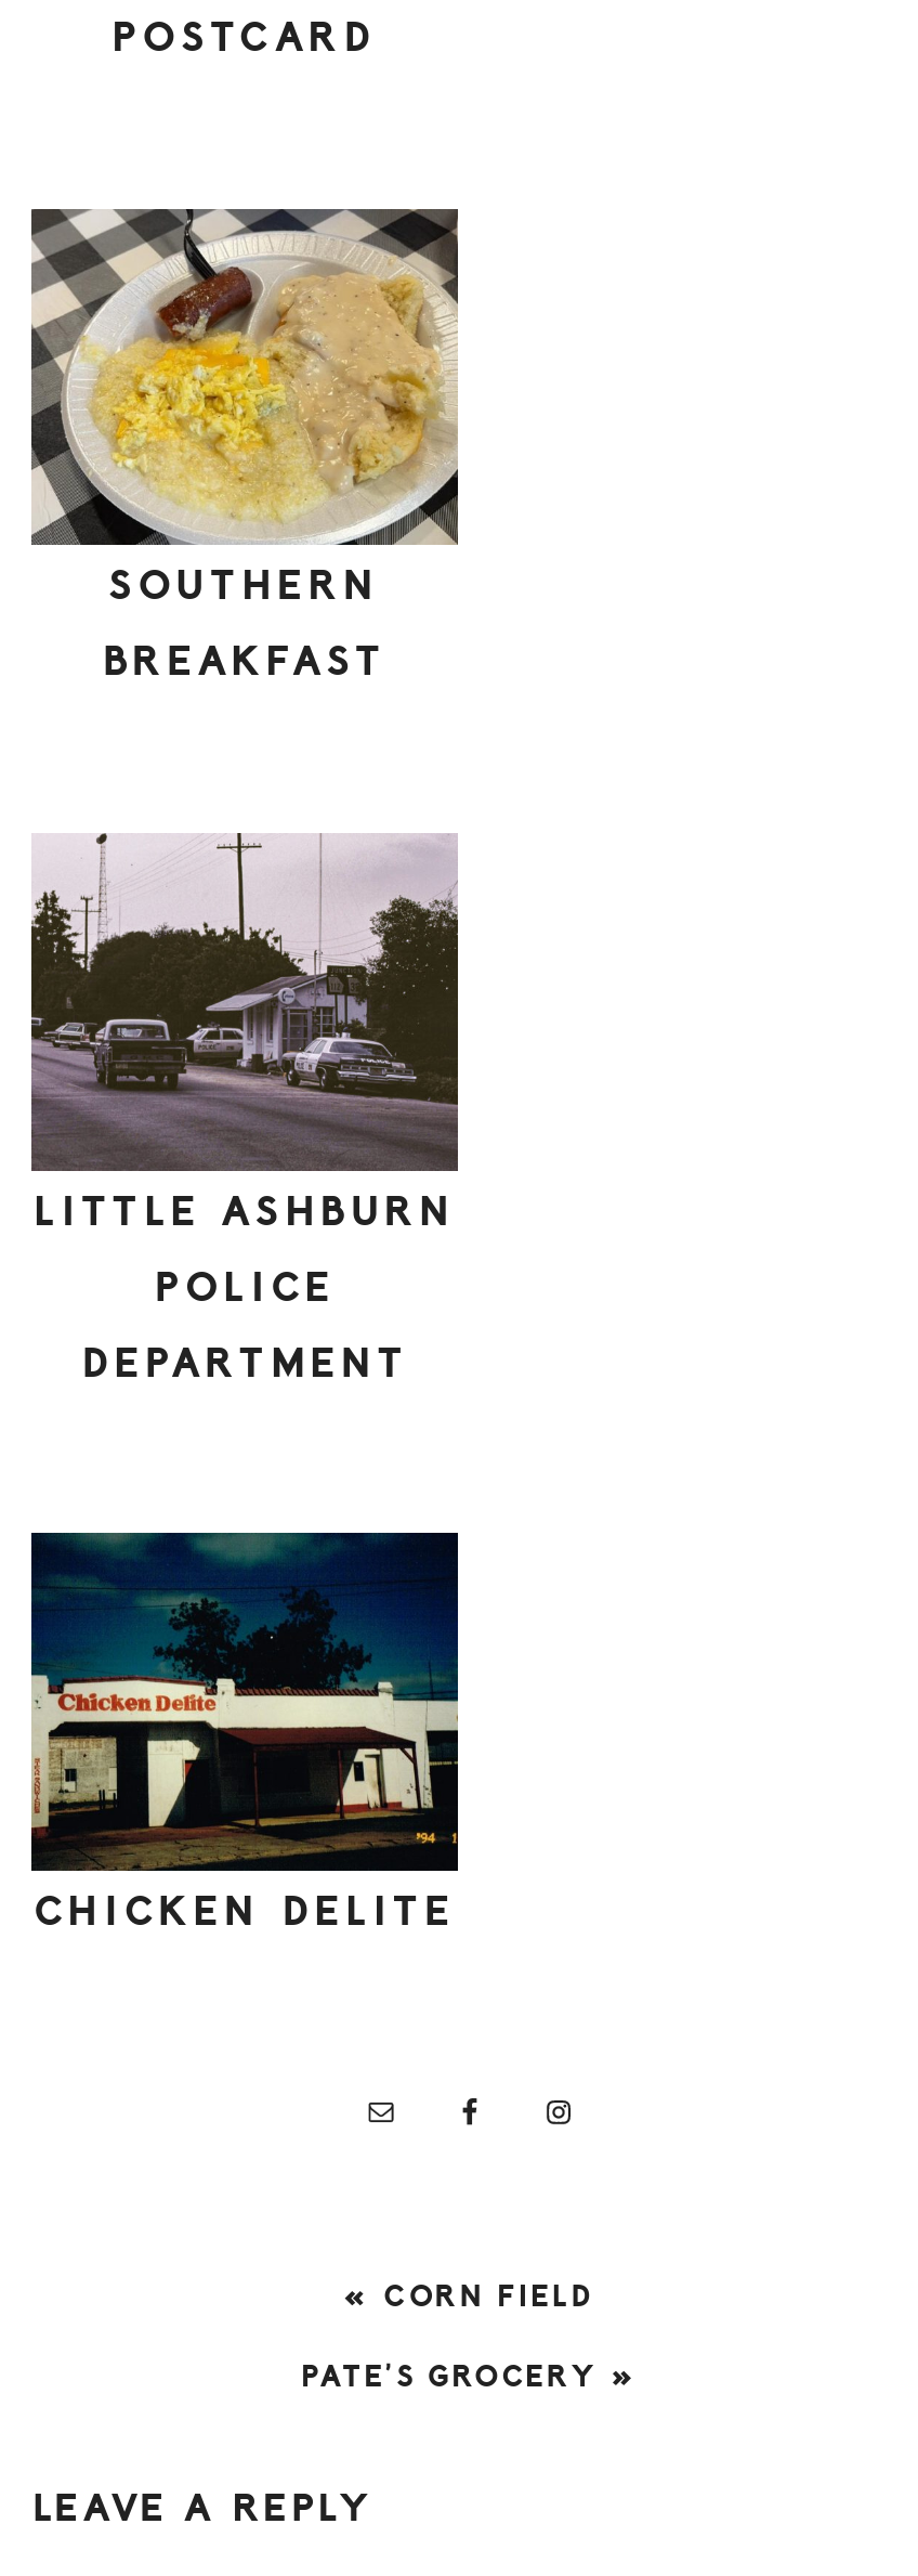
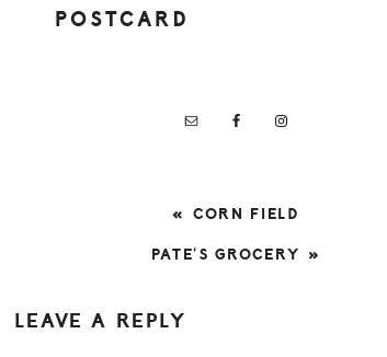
- [image]
- SOUTHERN
- BREAKFAST

- [image]
- LITTLE ASHBURN
- POLICE
- DEPARTMENT

- [image]
- CHICKEN DELITE
